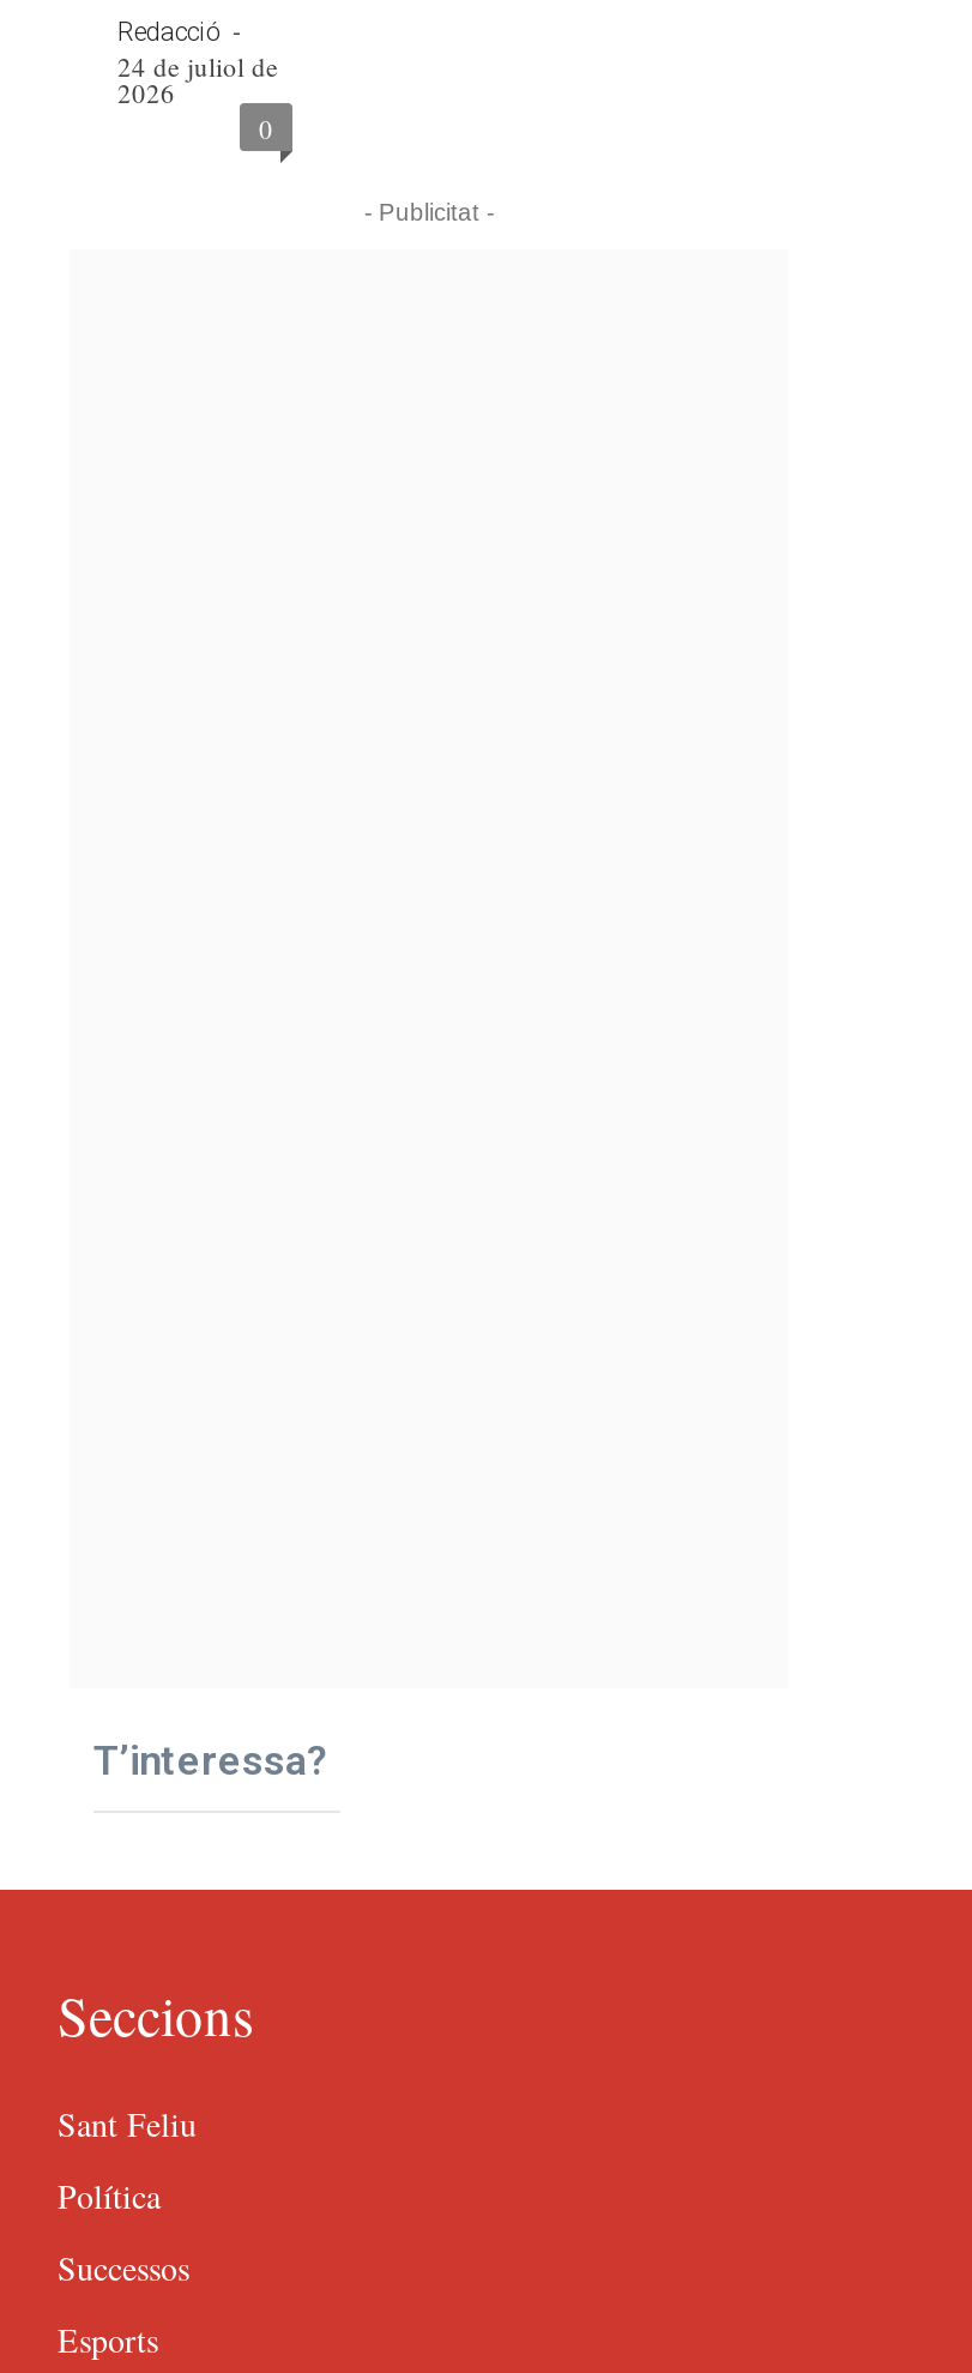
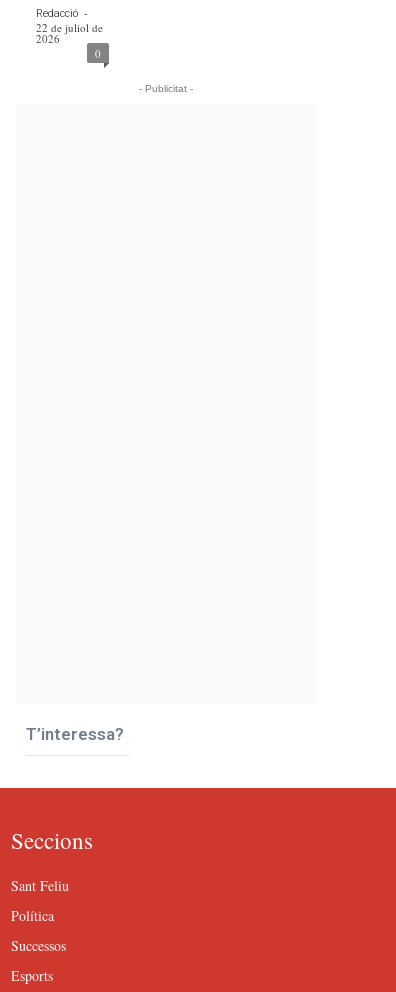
- 24 de juliol de
+ 22 de juliol de
